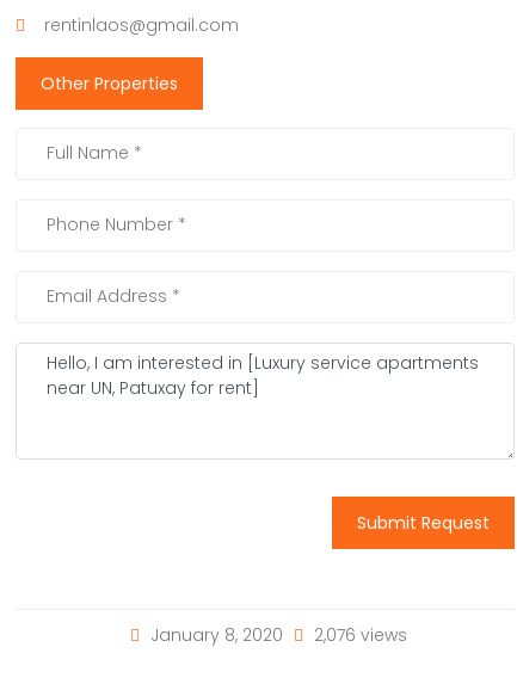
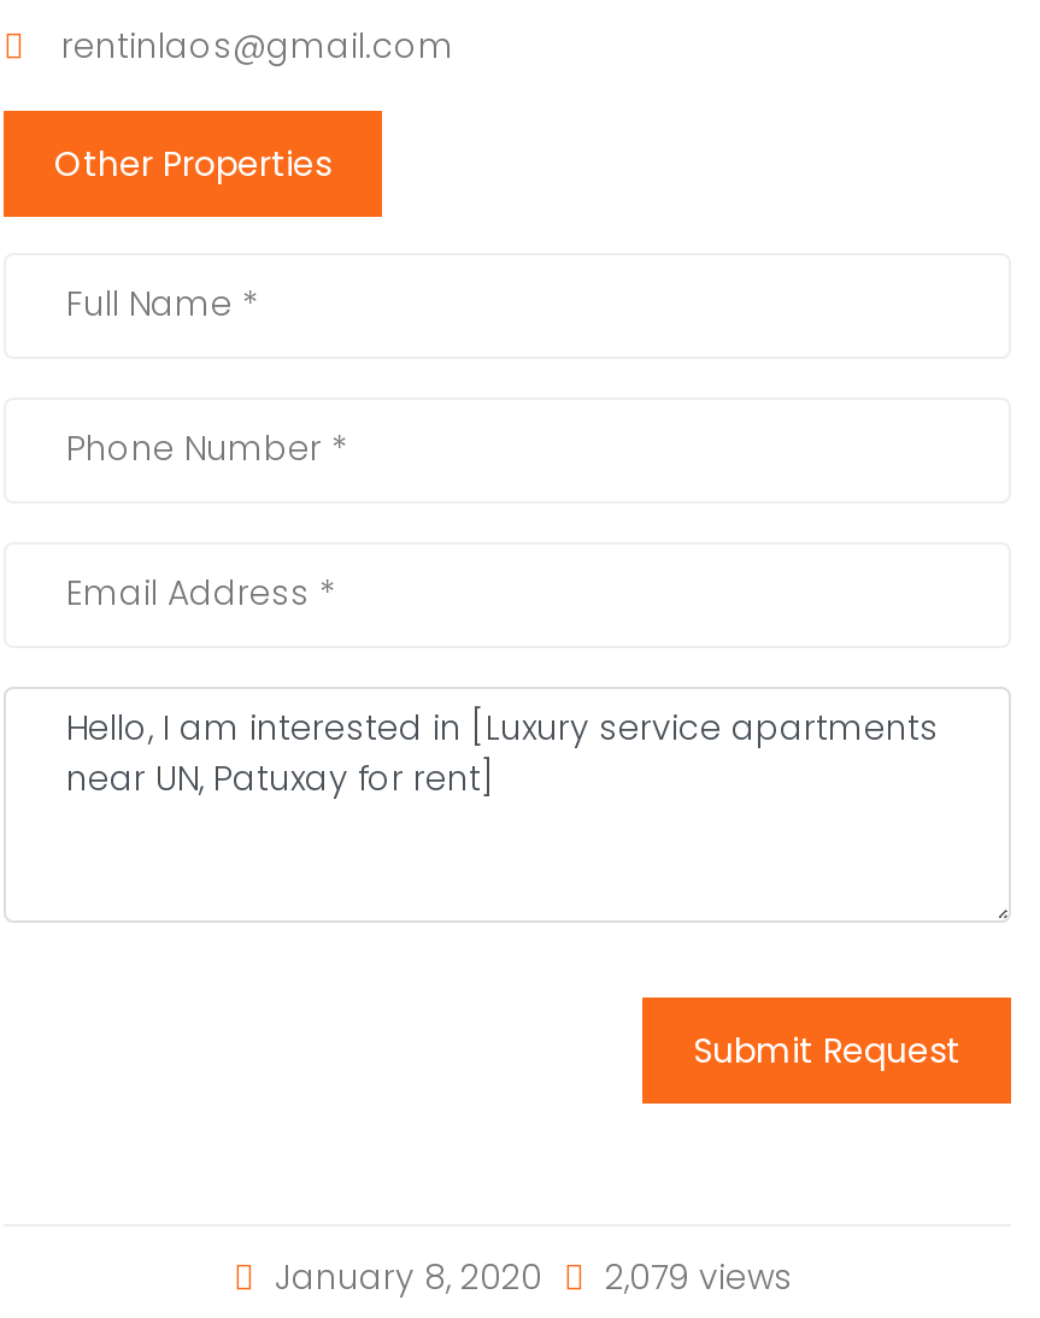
- January 8, 2020 2,076 views
+ January 8, 2020 2,079 views
